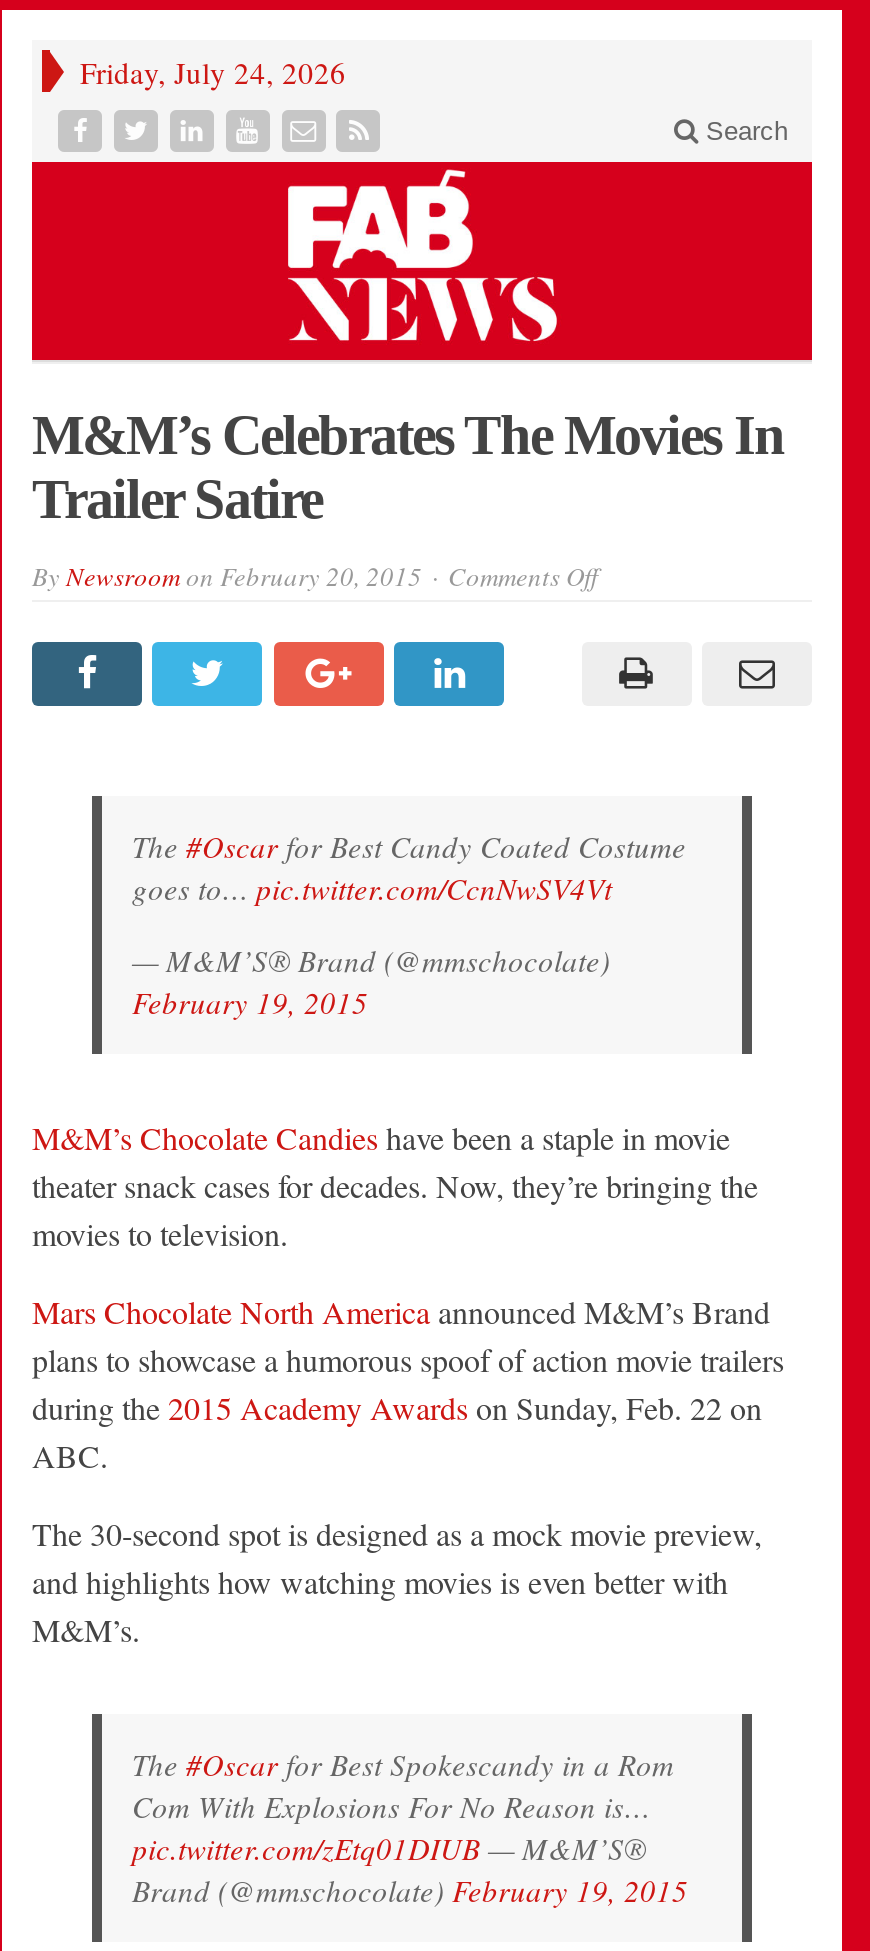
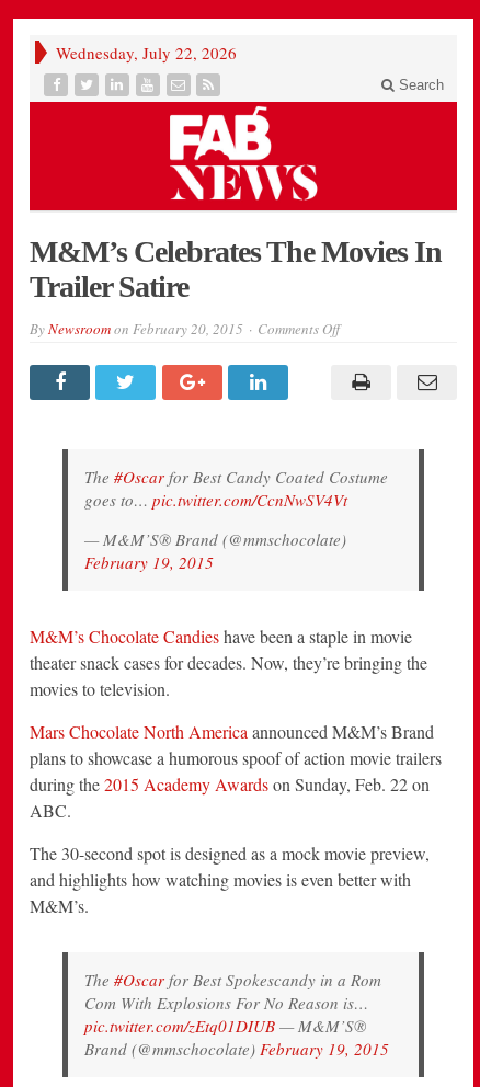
- Friday, July 24, 2026
+ Wednesday, July 22, 2026
